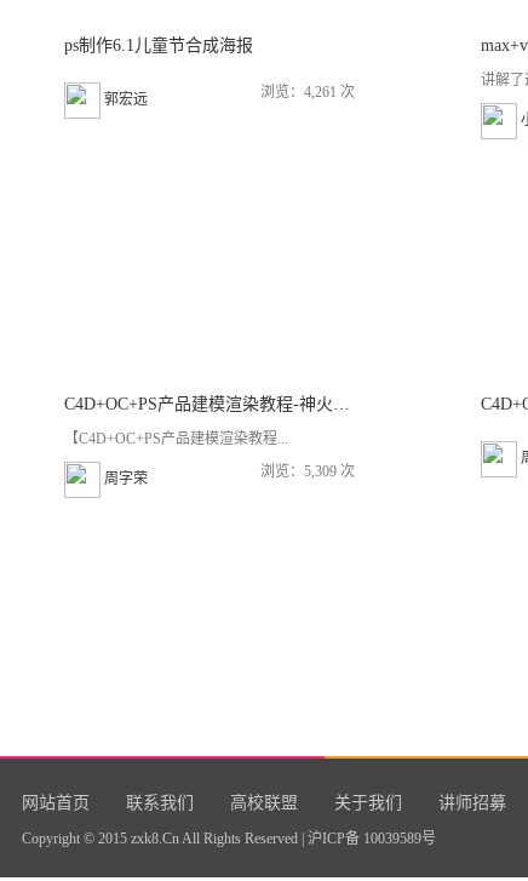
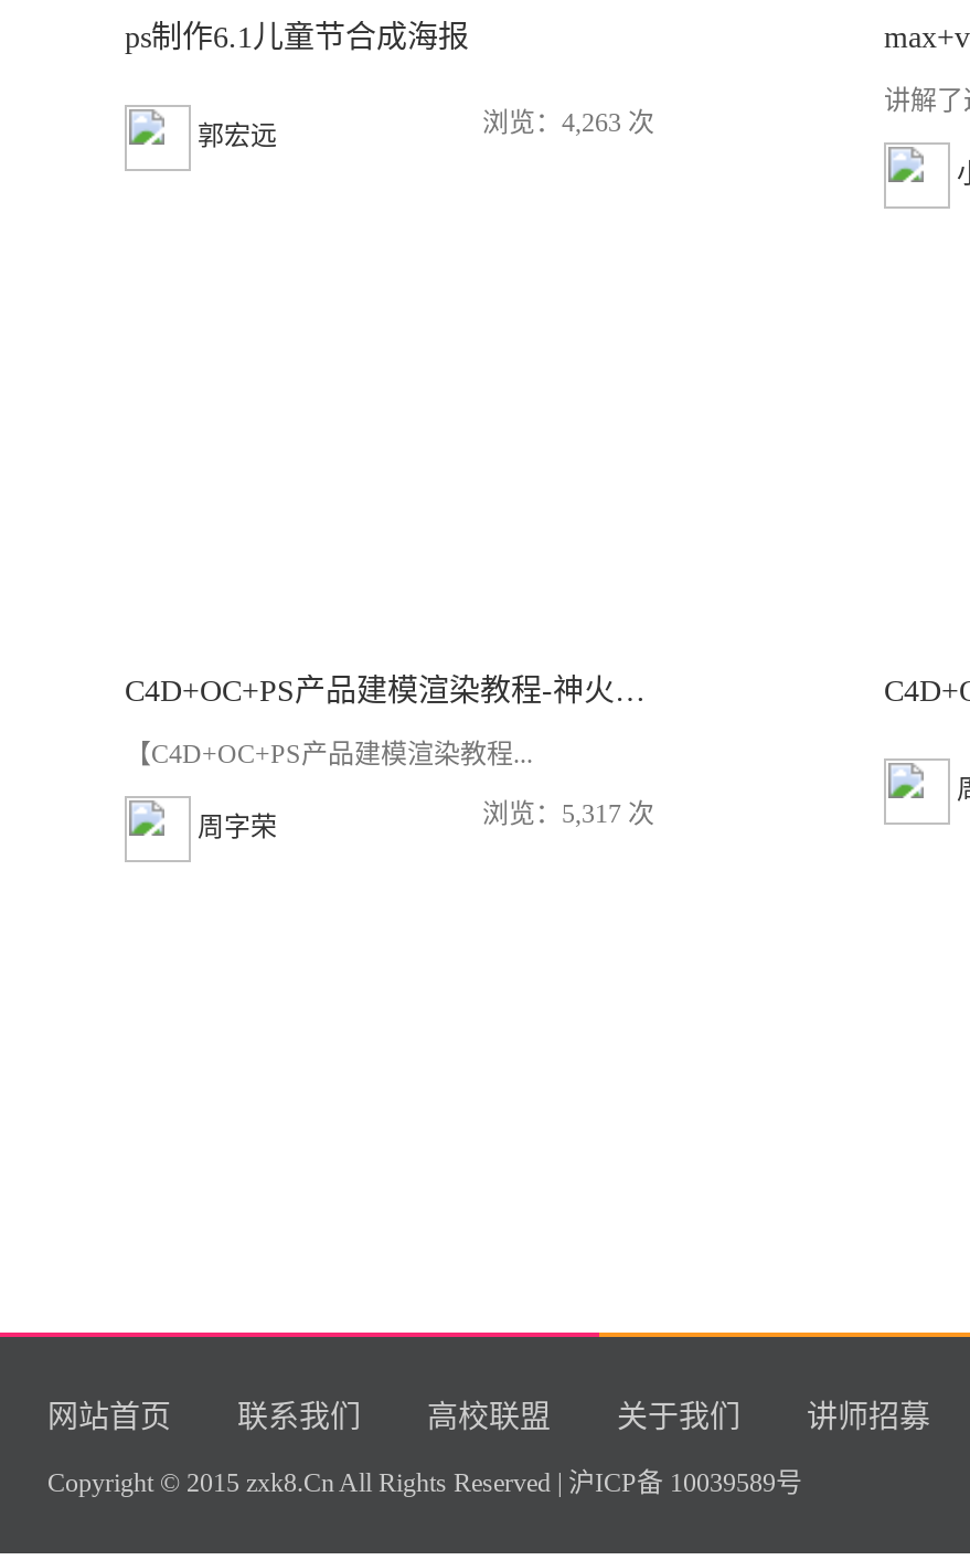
- 浏览：4,261 次
+ 浏览：4,263 次

- 浏览：5,309 次
+ 浏览：5,317 次
